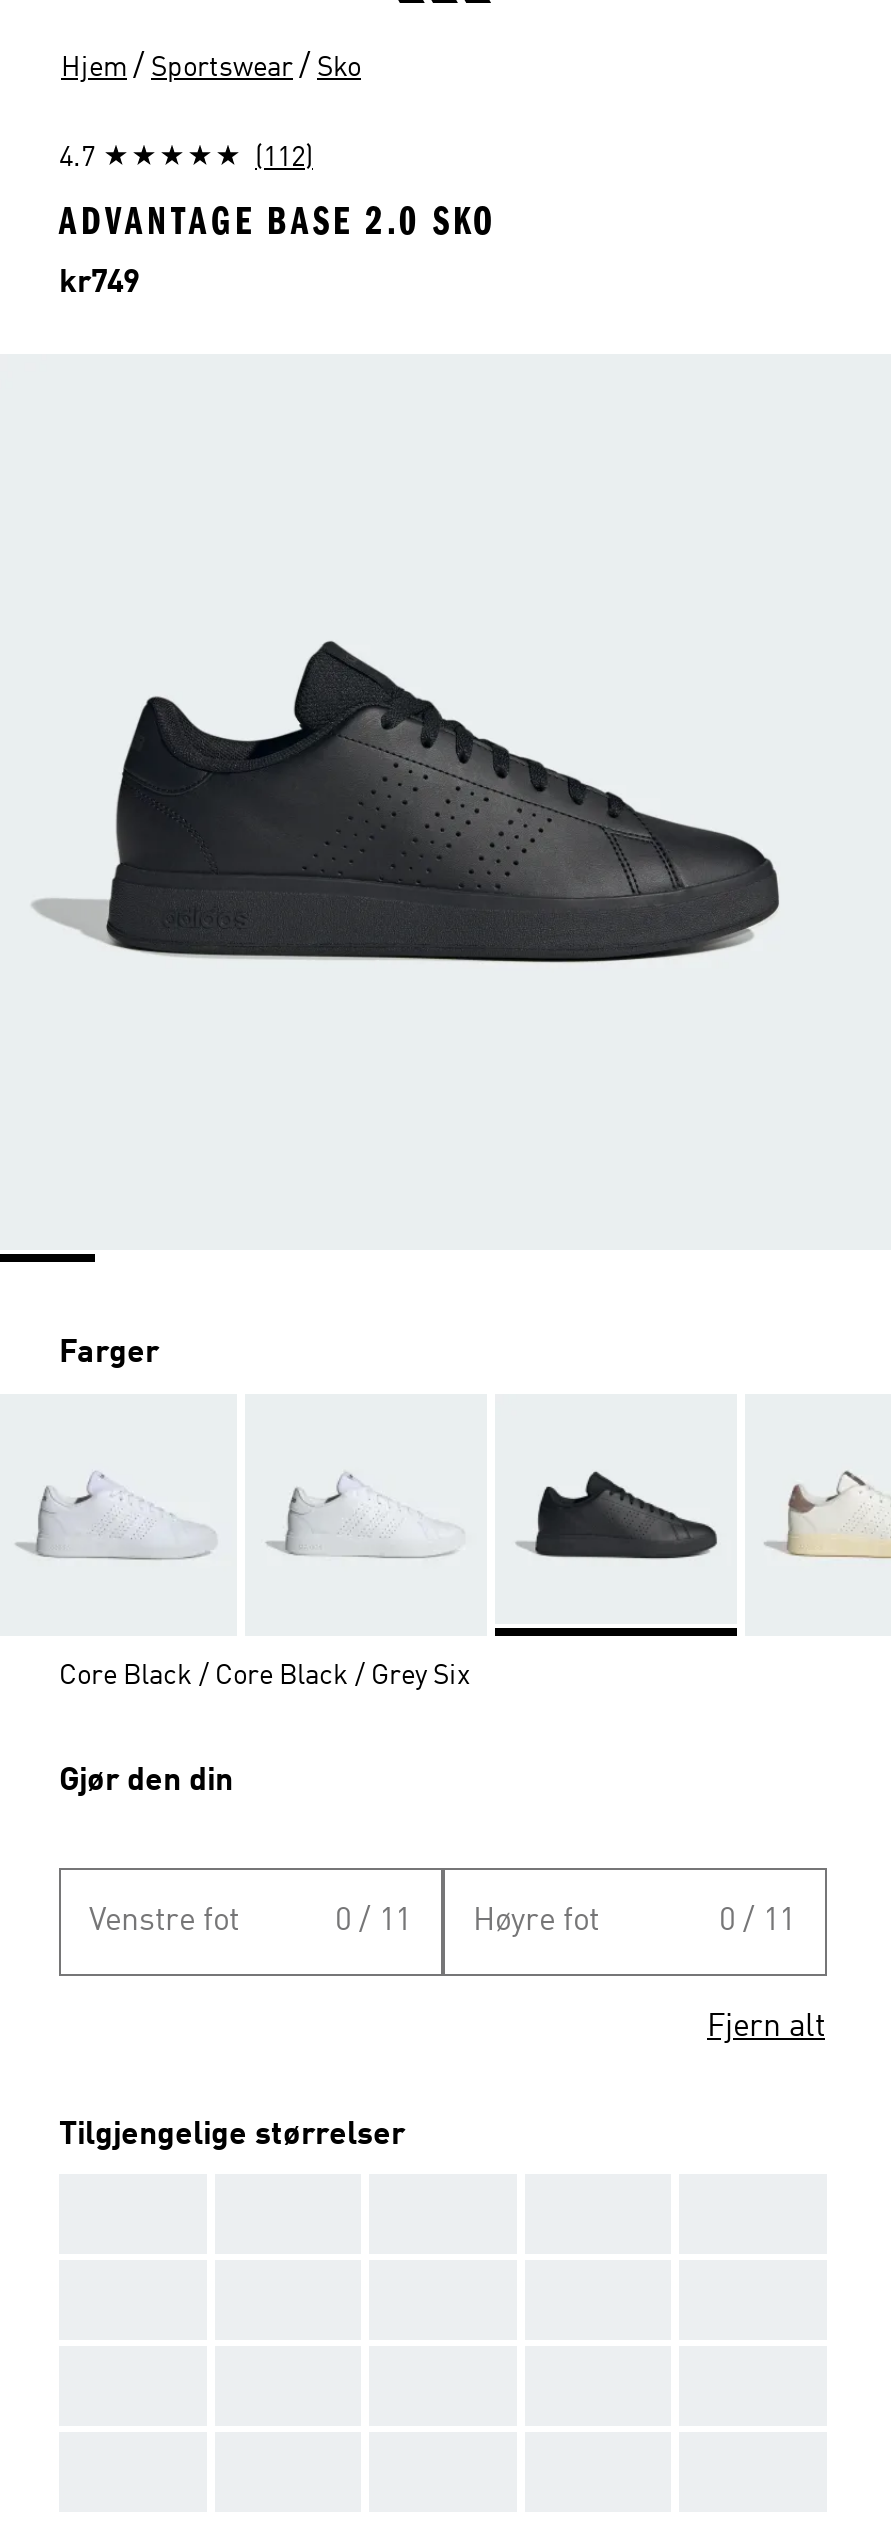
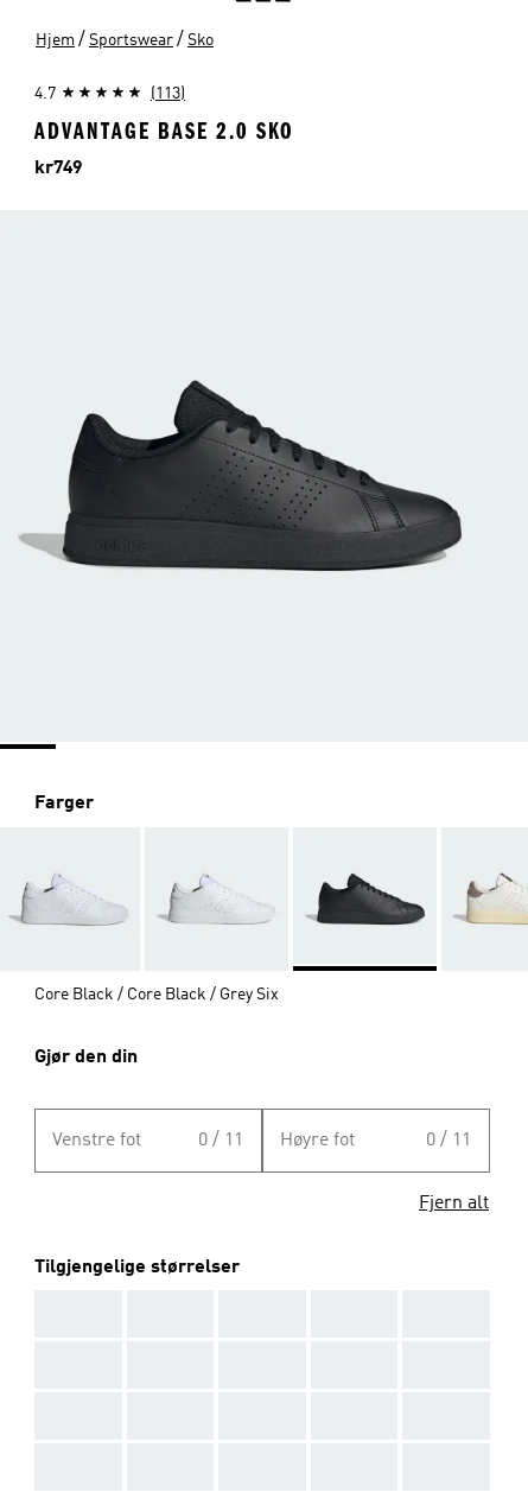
- (112)
+ (113)
